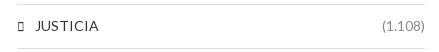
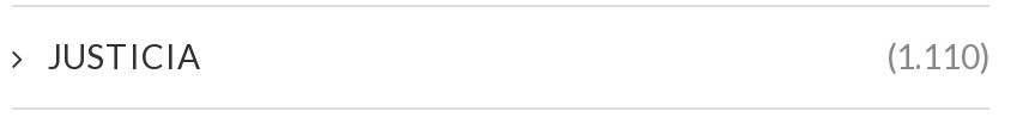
- (1.108)
+ (1.110)
